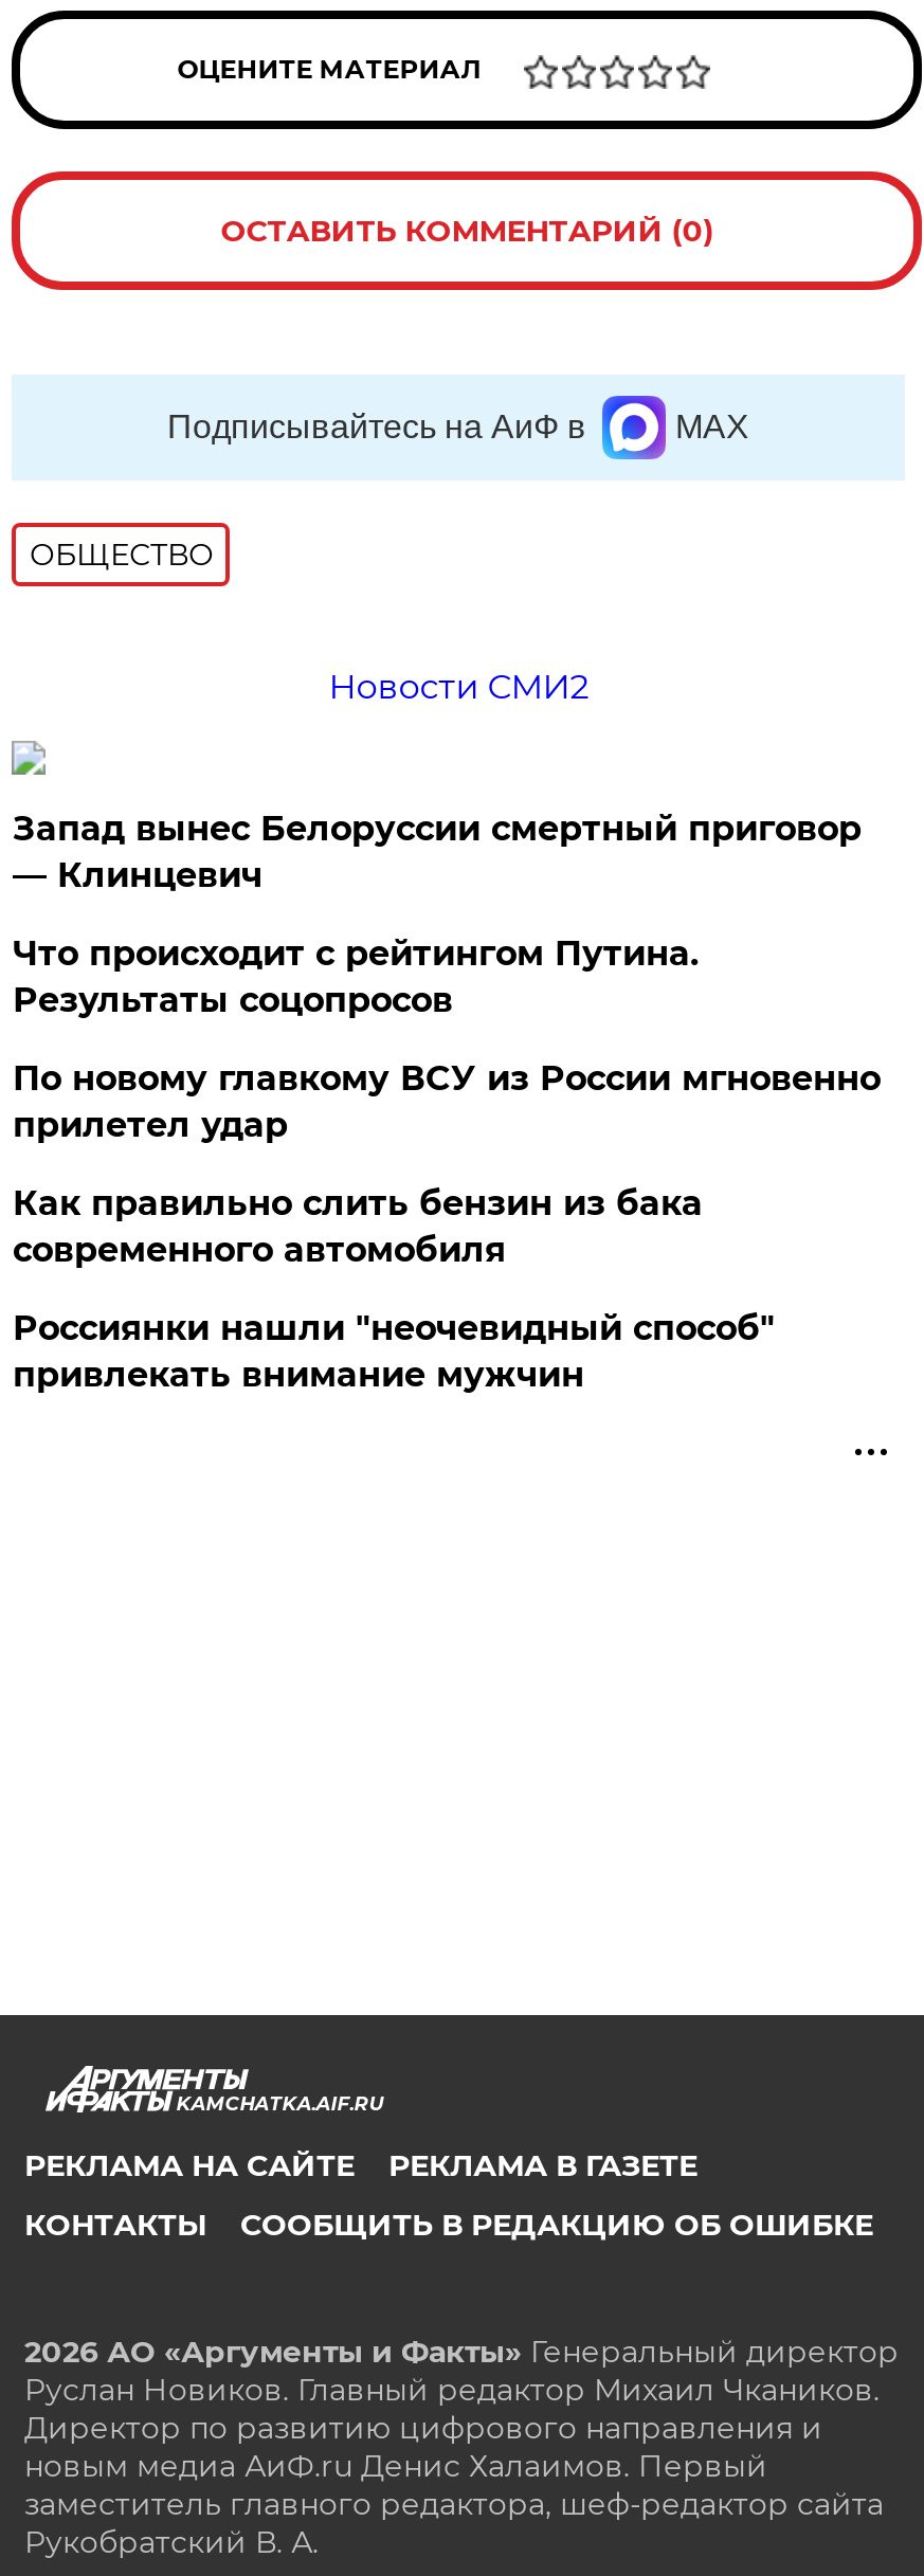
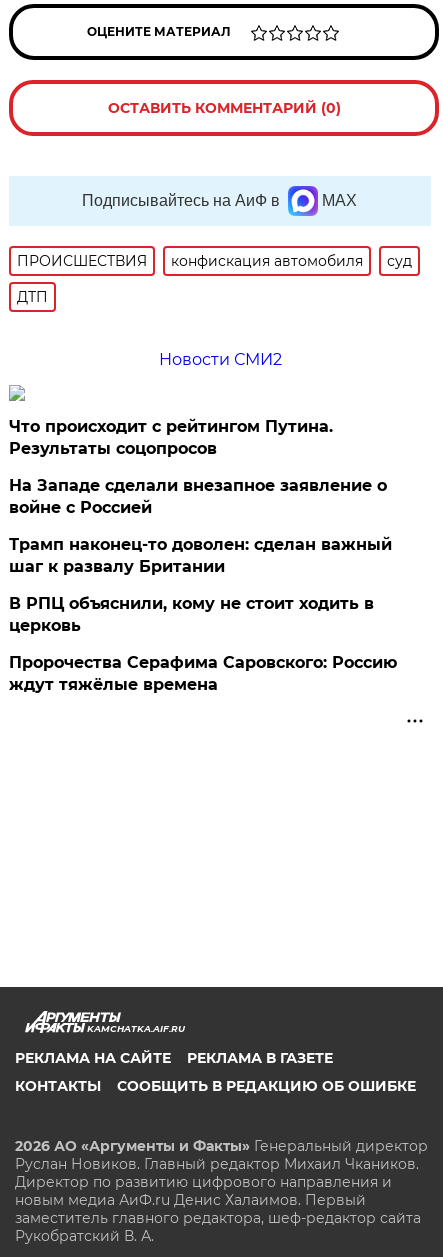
- ОБЩЕСТВО
+ ПРОИСШЕСТВИЯ
+ конфискация автомобиля
+ суд
+ ДТП

- Запад вынес Белоруссии смертный приговор
- — Клинцевич

moved up: Что происходит с рейтингом Путина. | Результаты соцопросов

- По новому главкому ВСУ из России мгновенно
- прилетел удар
- Как правильно слить бензин из бака
- современного автомобиля
- Россиянки нашли "неочевидный способ"
- привлекать внимание мужчин
+ На Западе сделали внезапное заявление о
+ войне с Россией
+ Трамп наконец-то доволен: сделан важный
+ шаг к развалу Британии
+ В РПЦ объяснили, кому не стоит ходить в
+ церковь
+ Пророчества Серафима Саровского: Россию
+ ждут тяжёлые времена
